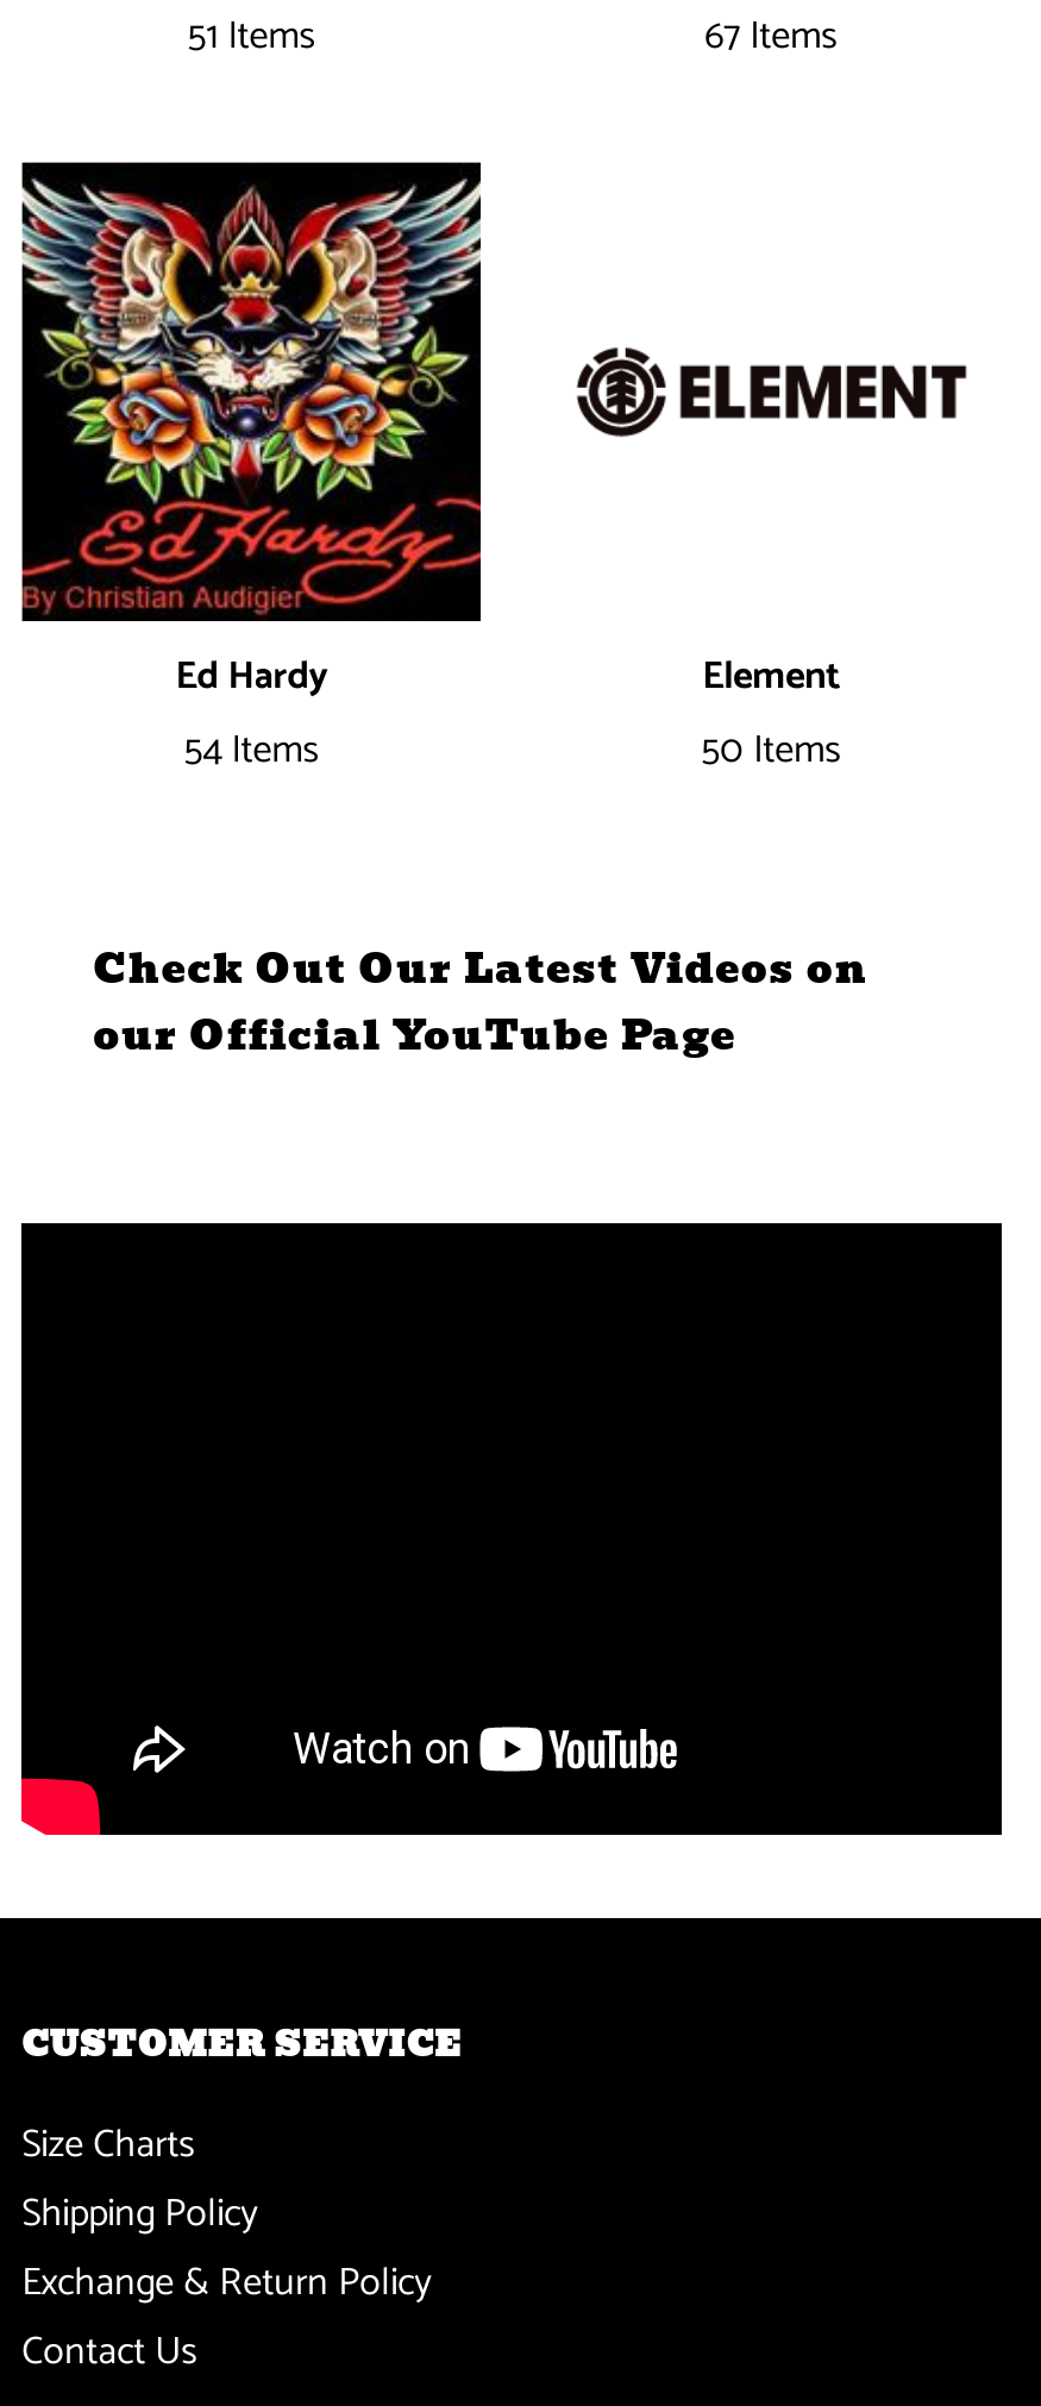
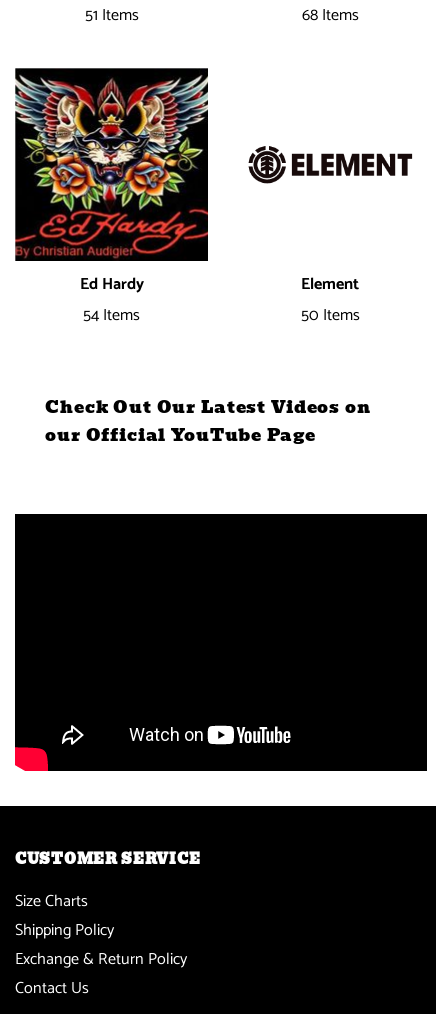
- 67 Items
+ 68 Items
